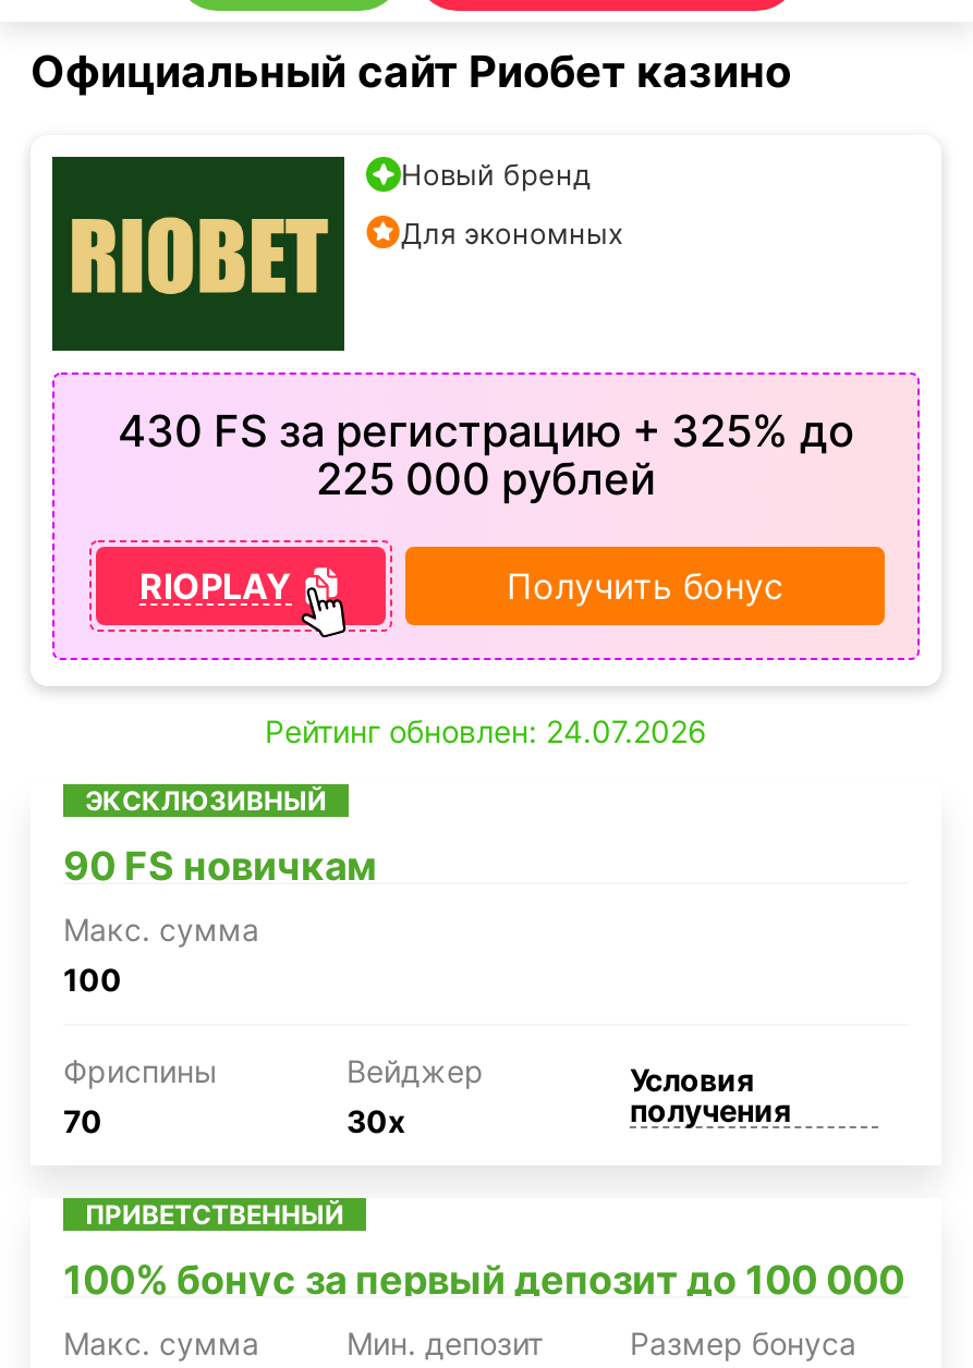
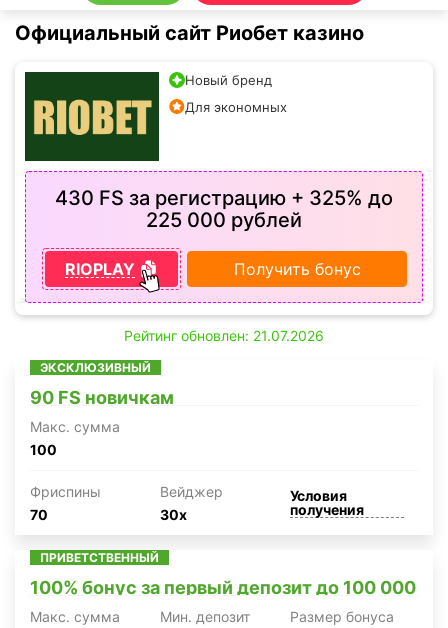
- Рейтинг обновлен: 24.07.2026
+ Рейтинг обновлен: 21.07.2026
